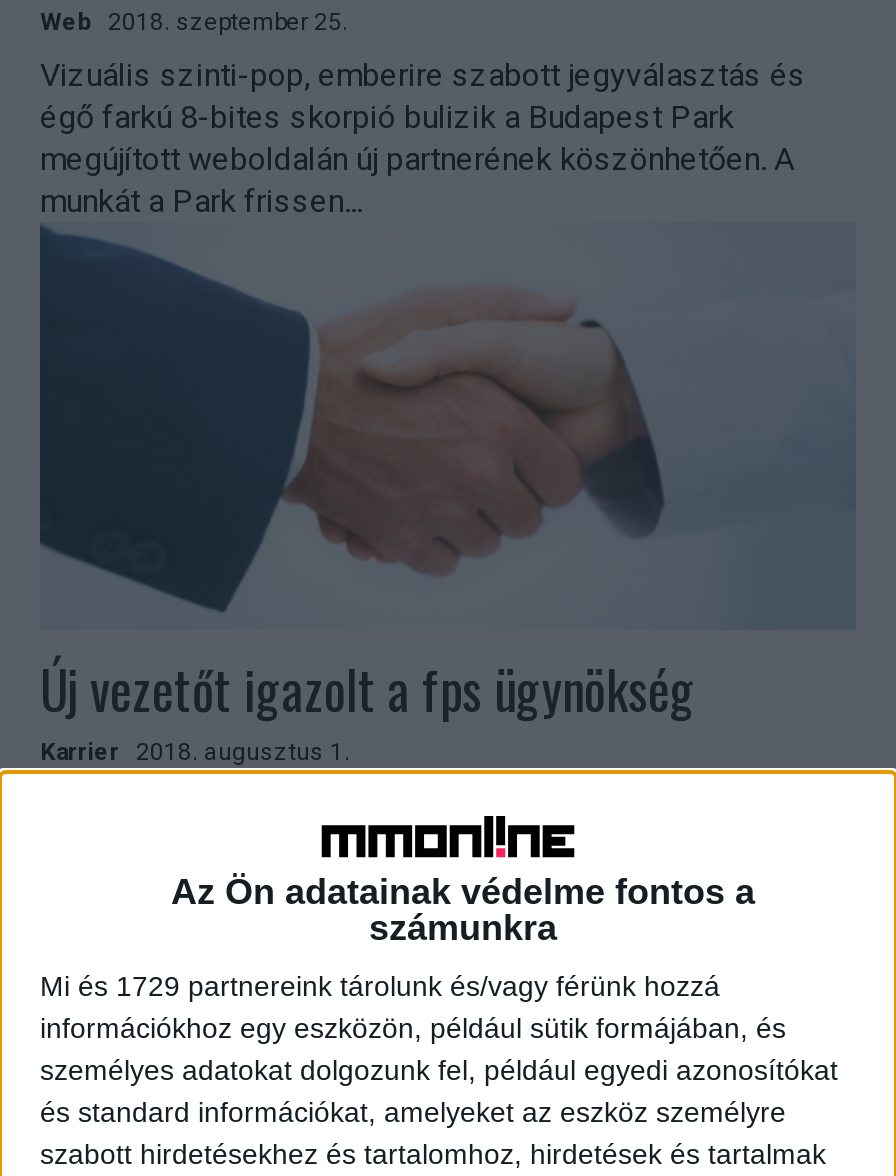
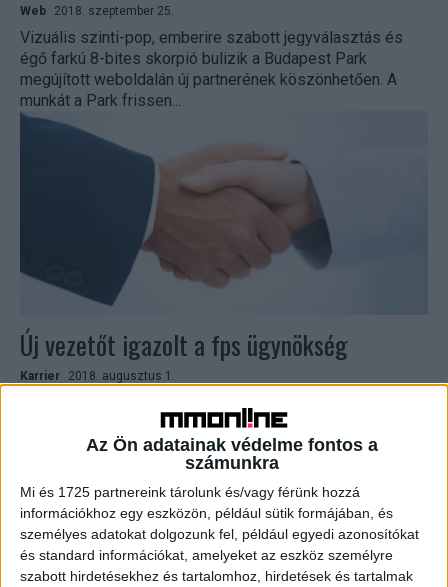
- Mi és 1729 partnereink tárolunk és/vagy férünk hozzá
+ Mi és 1725 partnereink tárolunk és/vagy férünk hozzá
